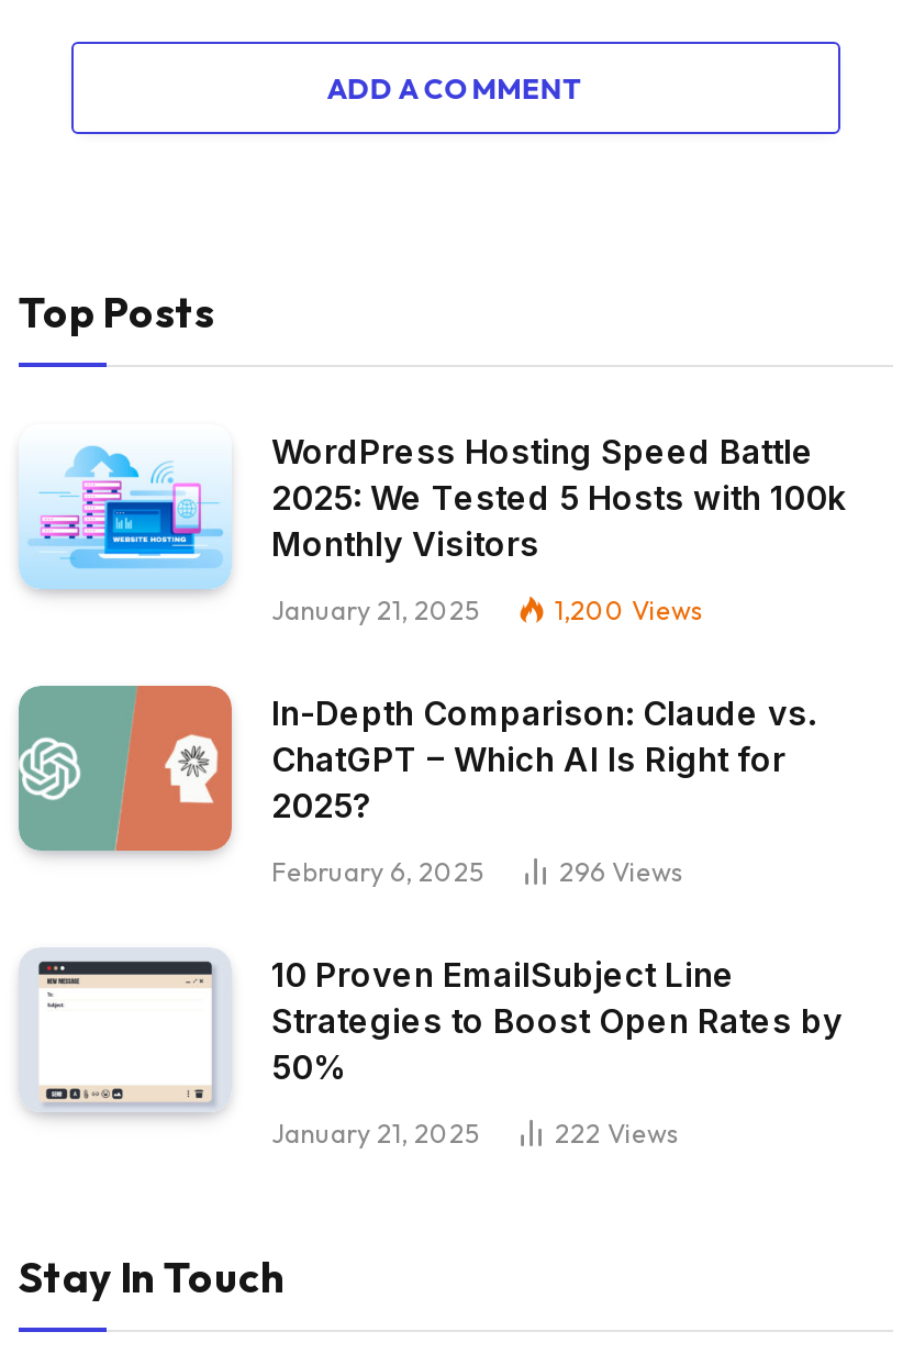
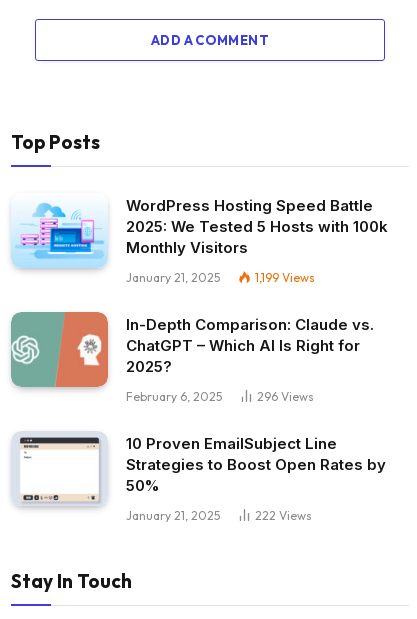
- 1,200 Views
+ 1,199 Views
